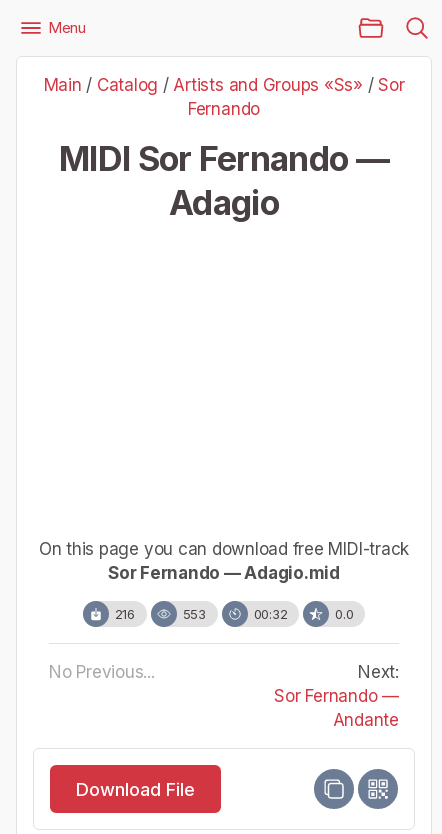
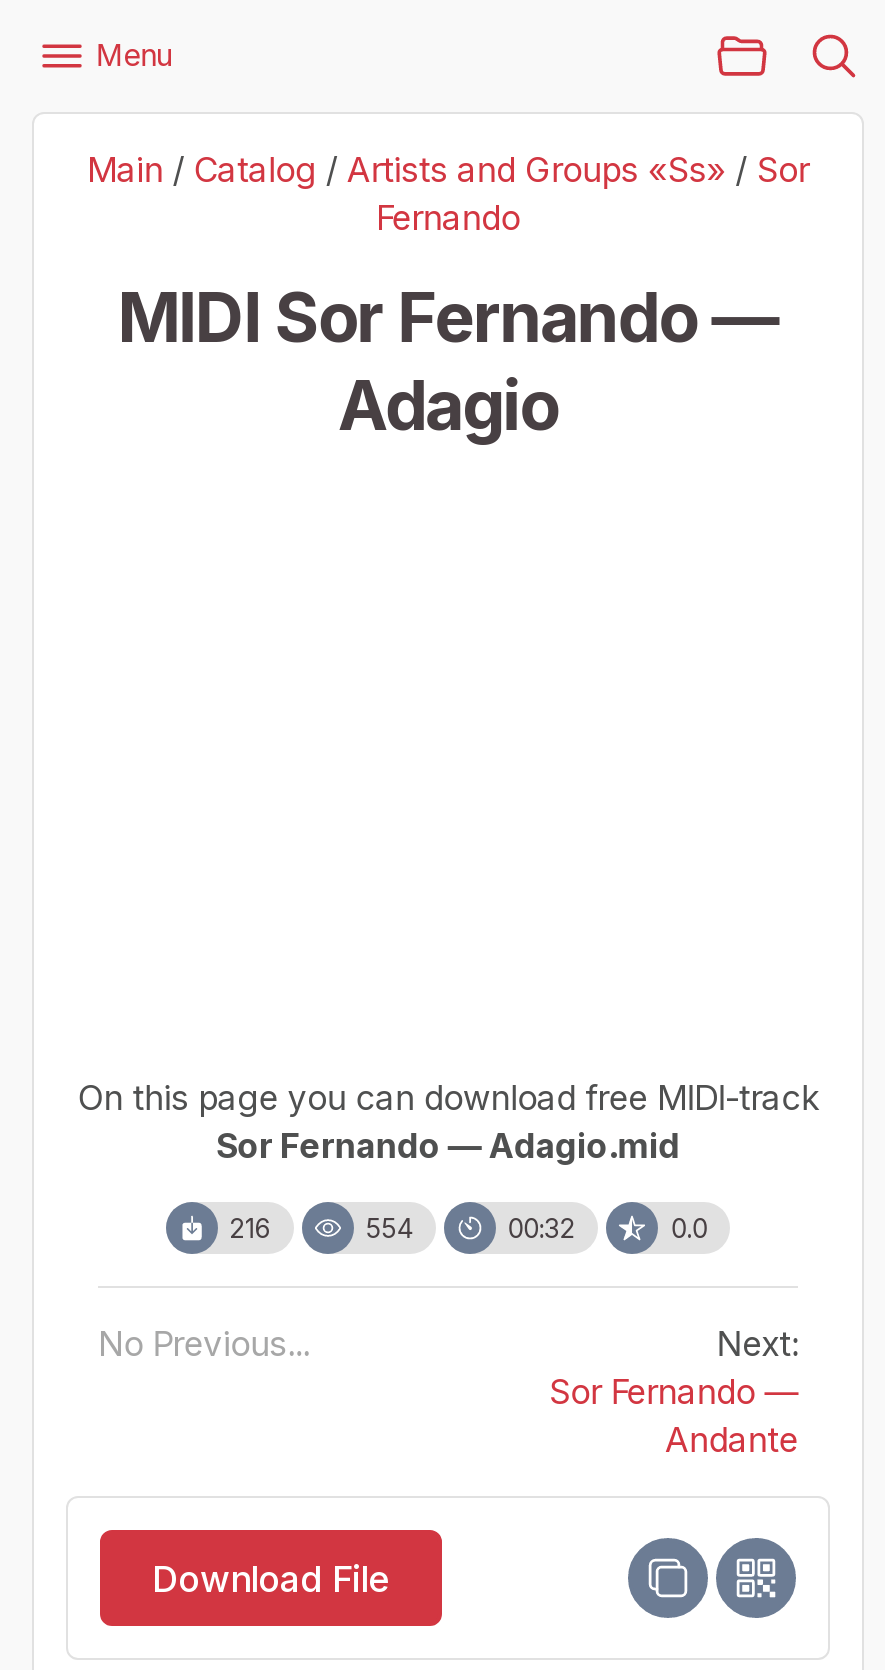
- 553
+ 554
